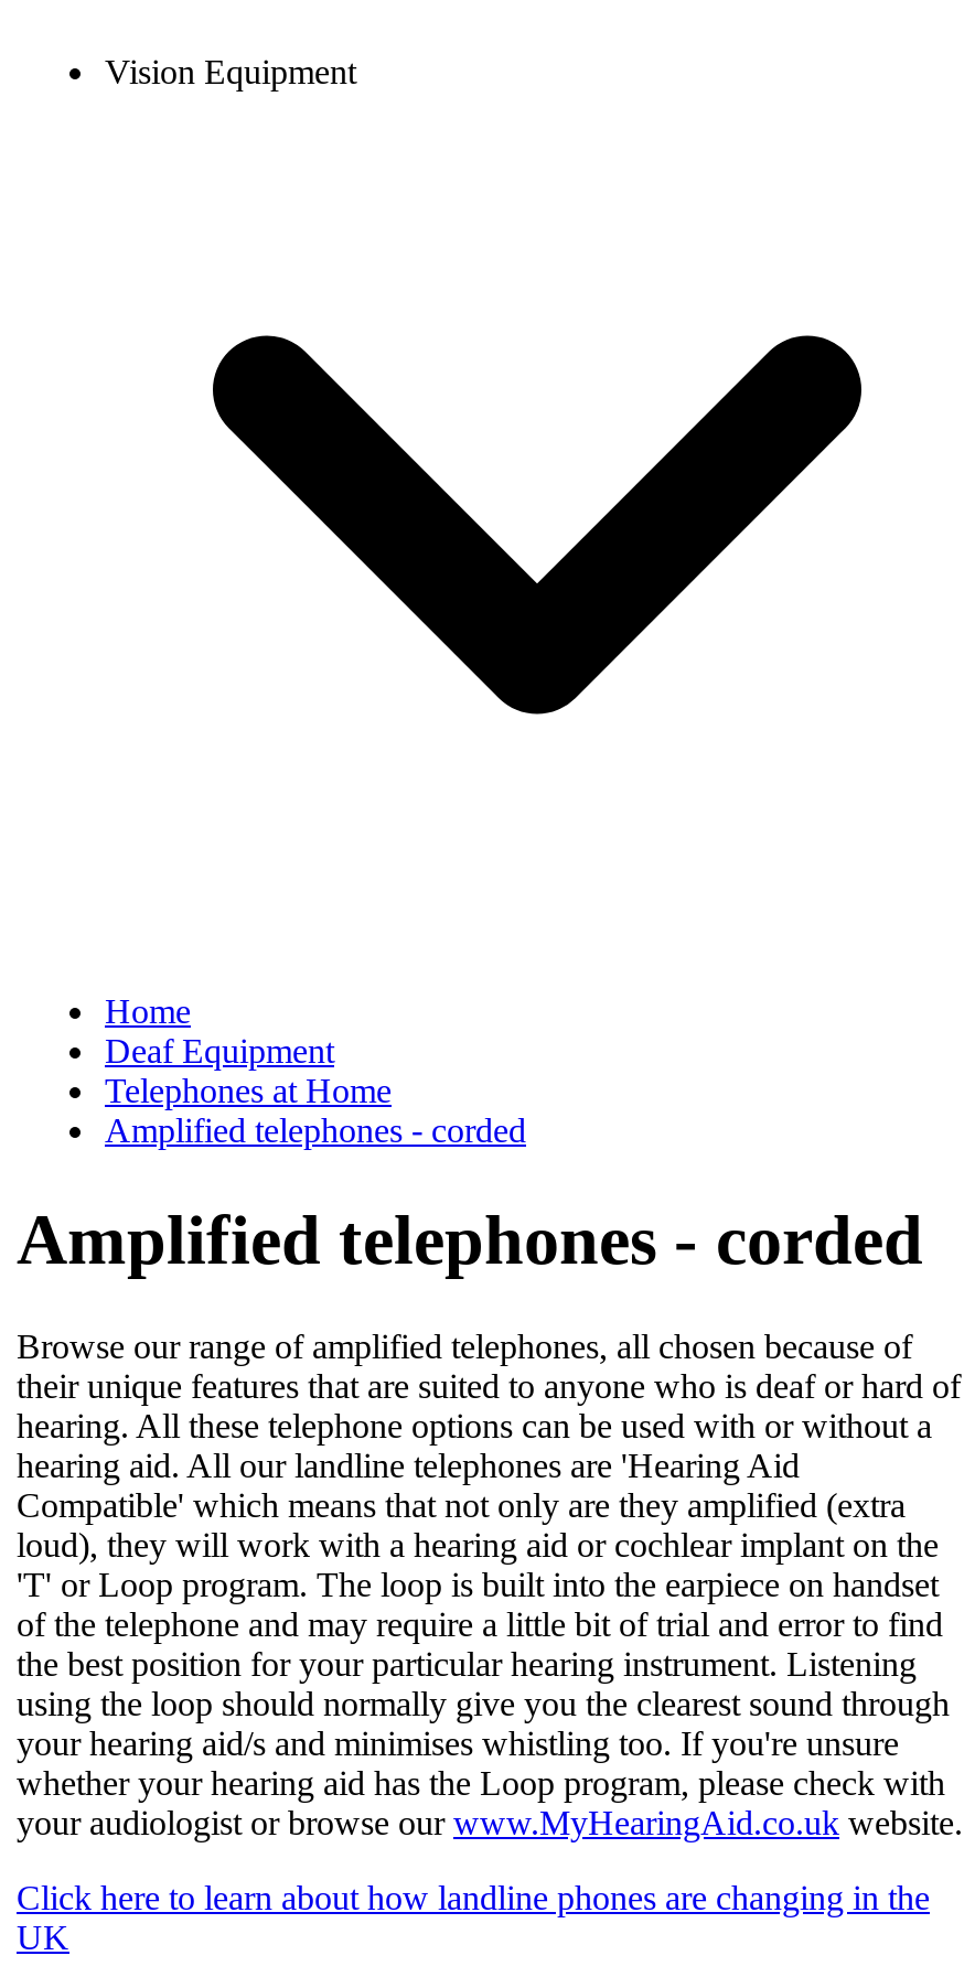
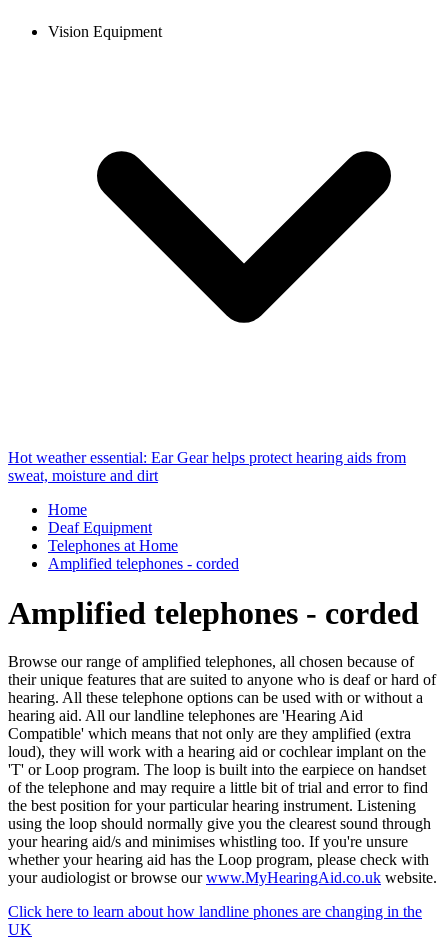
+ Hot weather essential: Ear Gear helps protect hearing aids from
+ sweat, moisture and dirt
